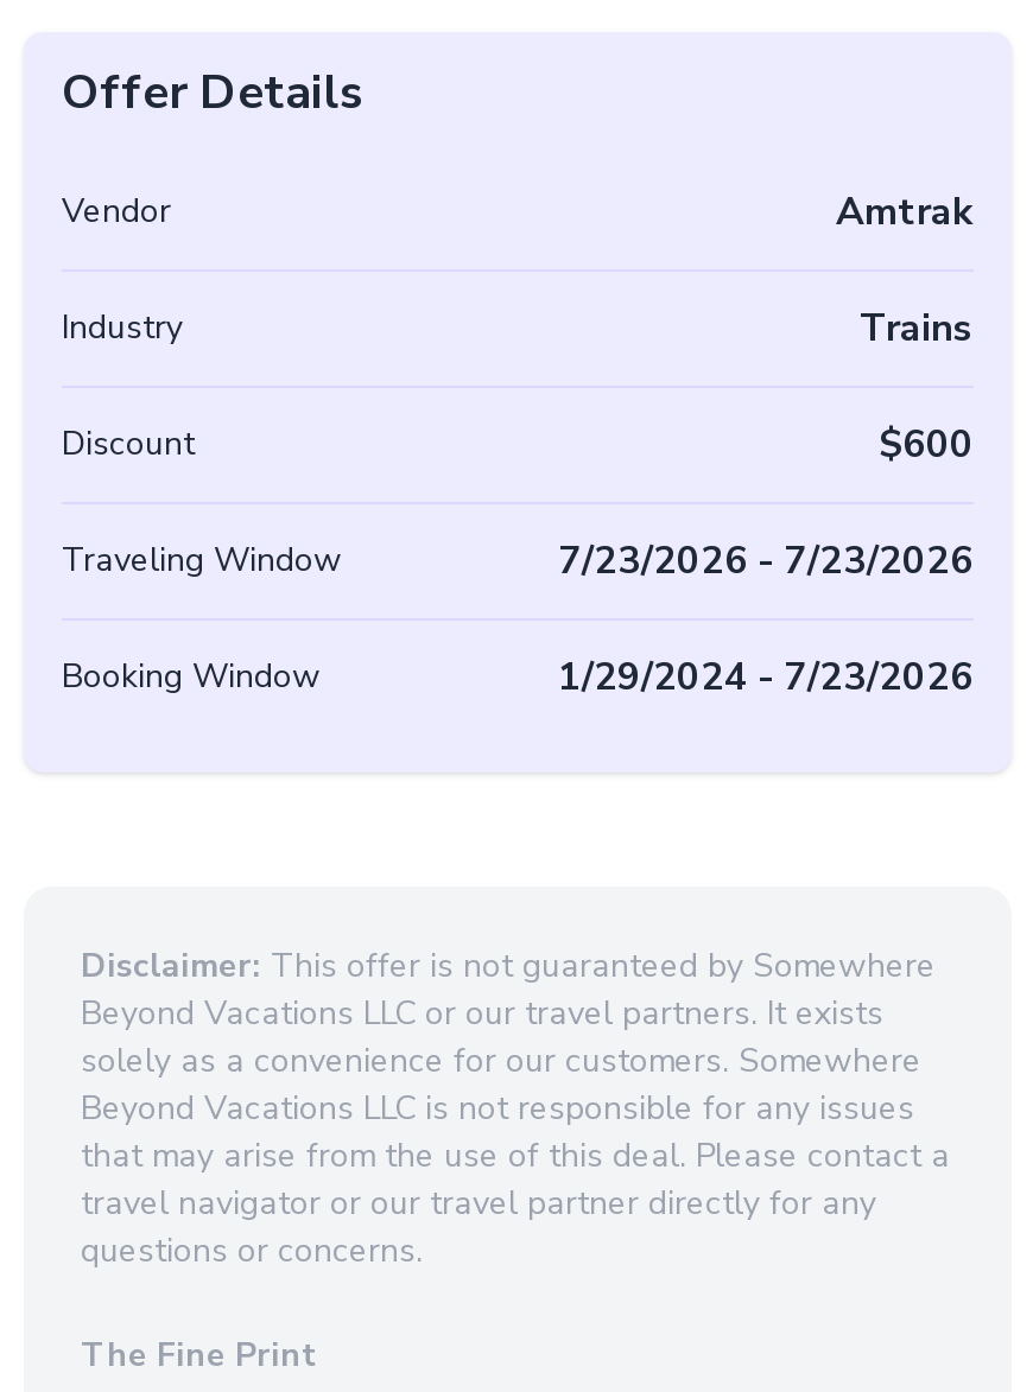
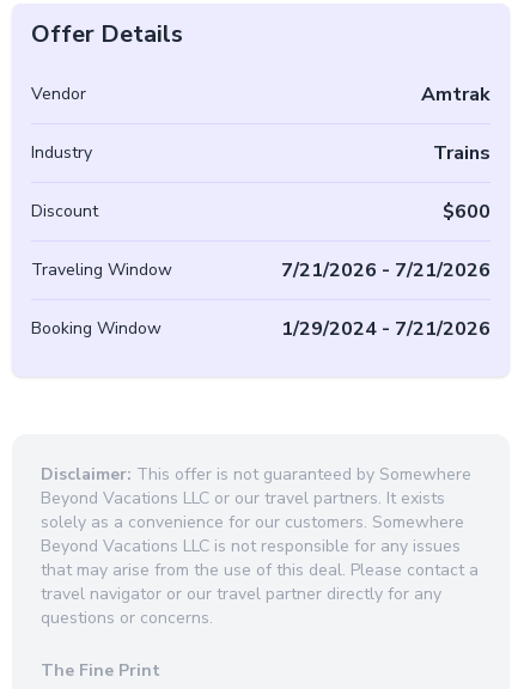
- 7/23/2026 - 7/23/2026
+ 7/21/2026 - 7/21/2026

- 1/29/2024 - 7/23/2026
+ 1/29/2024 - 7/21/2026
